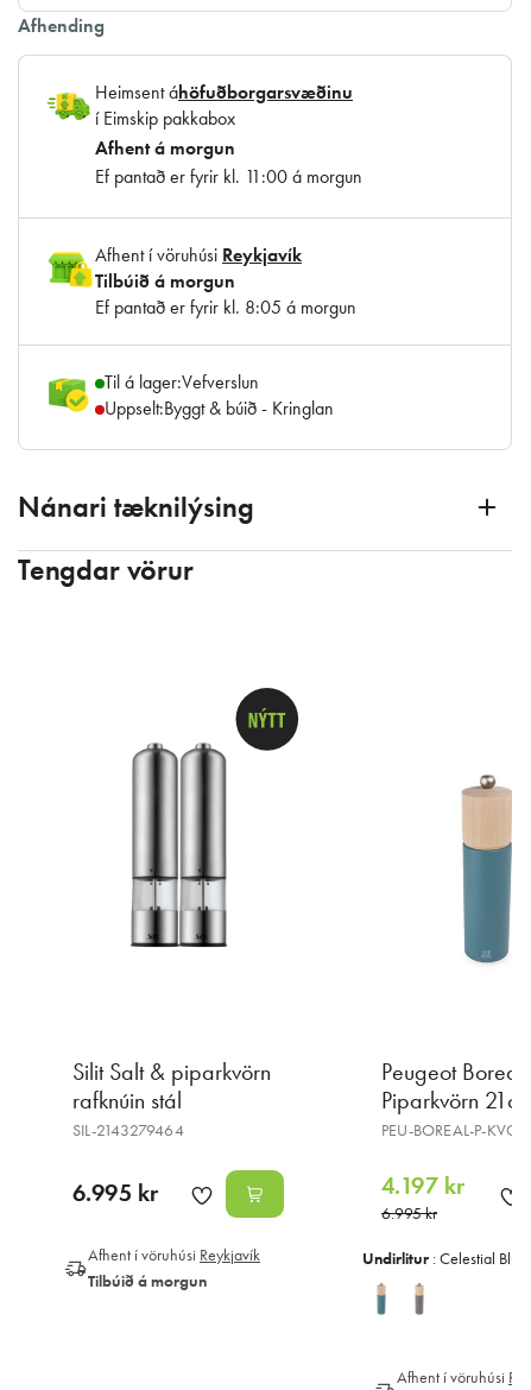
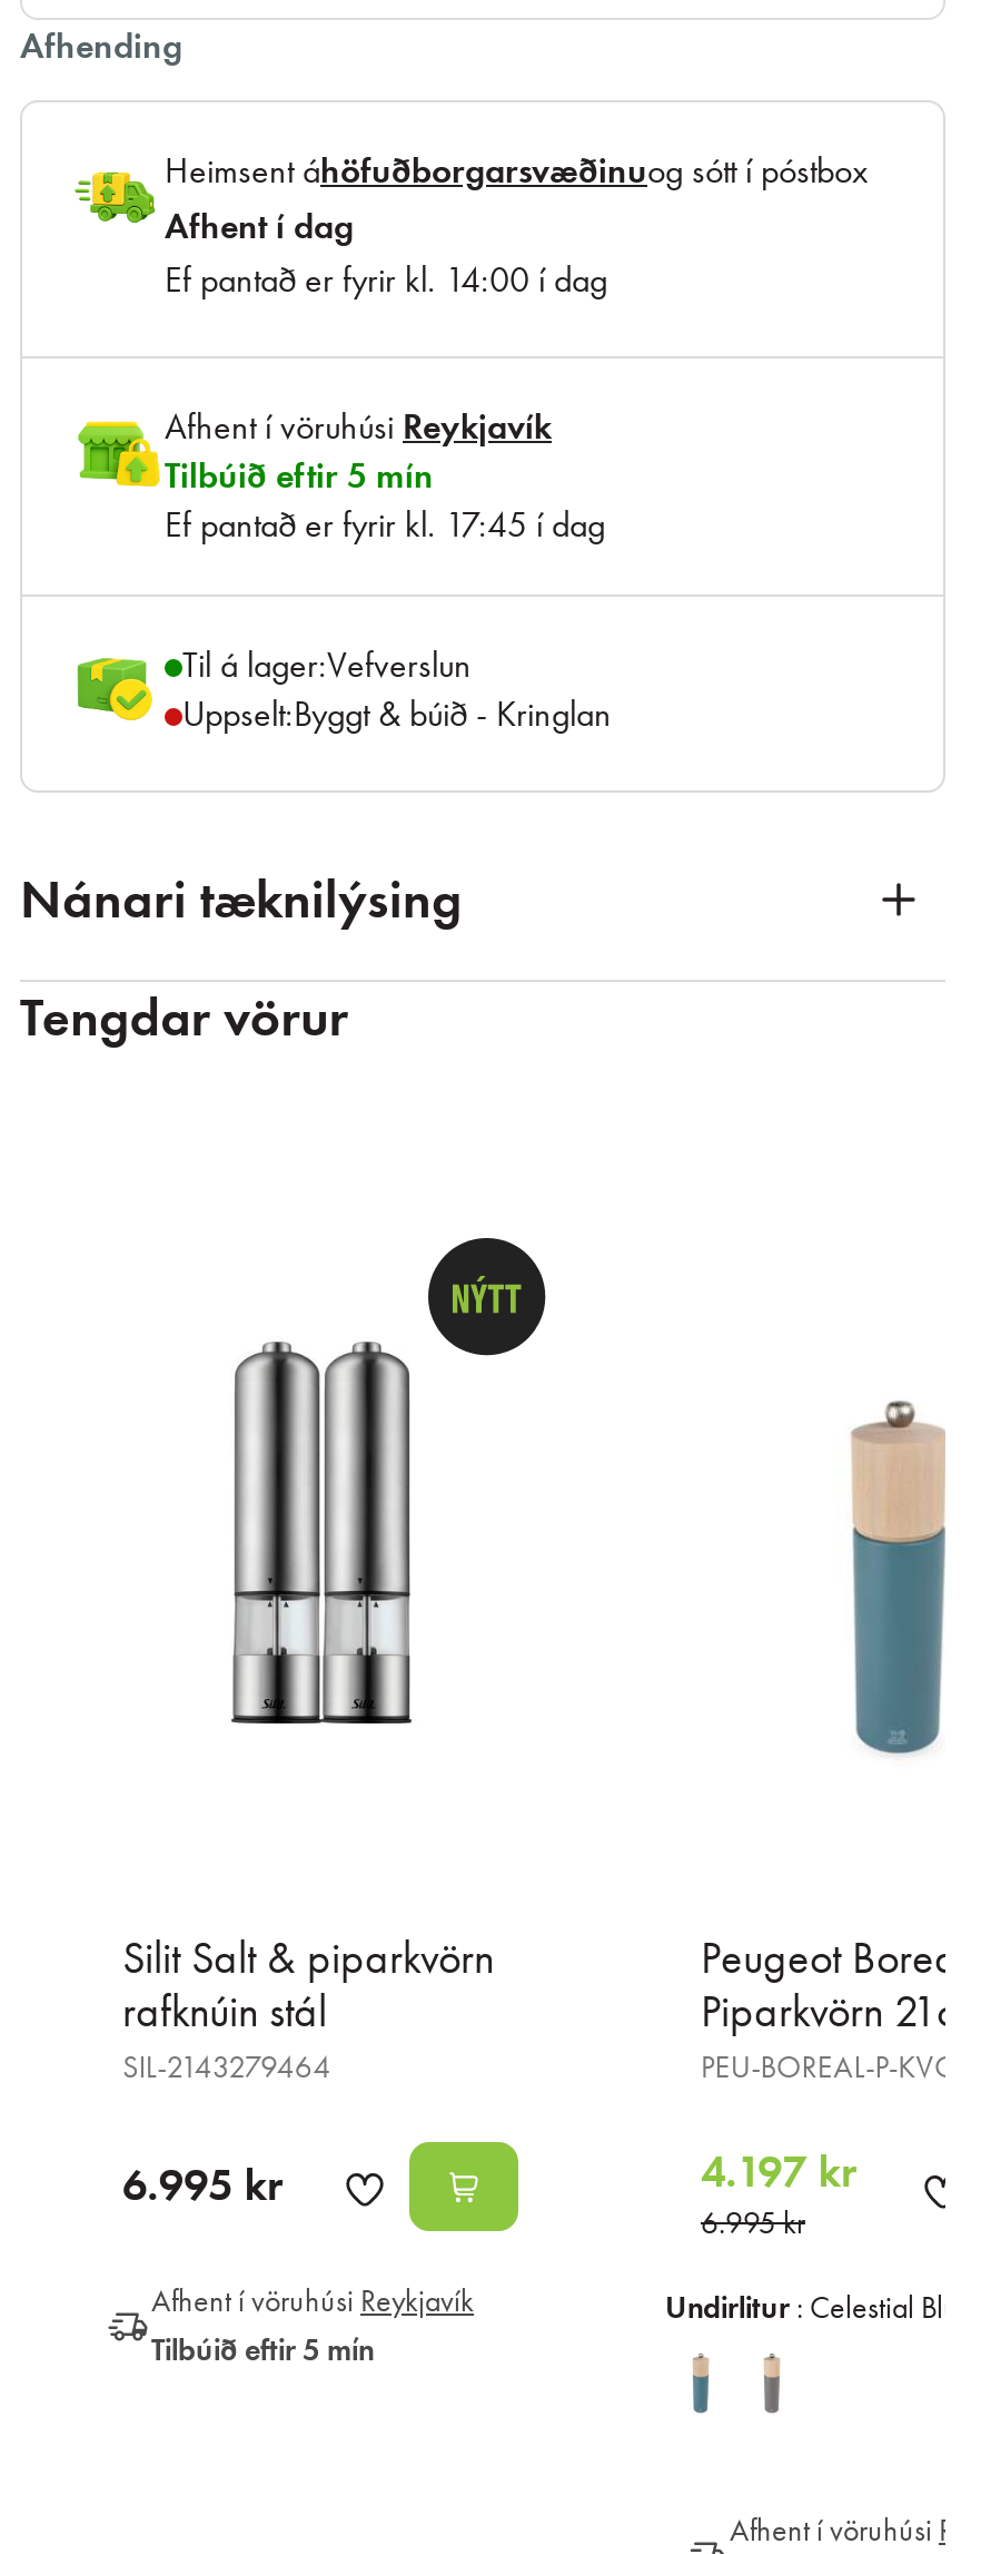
- Heimsent áhöfuðborgarsvæðinu
- í Eimskip pakkabox
- Afhent á morgun
- Ef pantað er fyrir kl. 11:00 á morgun
+ Heimsent áhöfuðborgarsvæðinuog sótt í póstbox
+ Afhent í dag
+ Ef pantað er fyrir kl. 14:00 í dag

- Tilbúið á morgun
- Ef pantað er fyrir kl. 8:05 á morgun
+ Tilbúið eftir 5 mín
+ Ef pantað er fyrir kl. 17:45 í dag

- Tilbúið á morgun
+ Tilbúið eftir 5 mín
